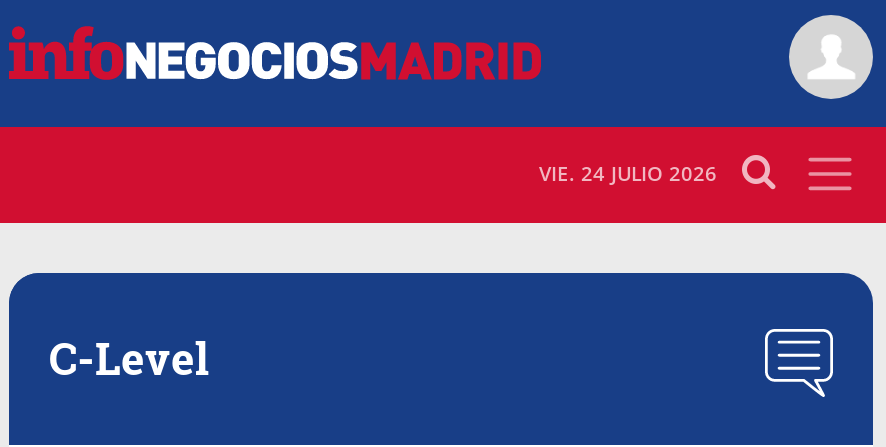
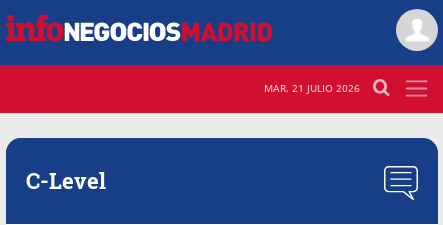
- VIE. 24 JULIO 2026
+ MAR. 21 JULIO 2026
